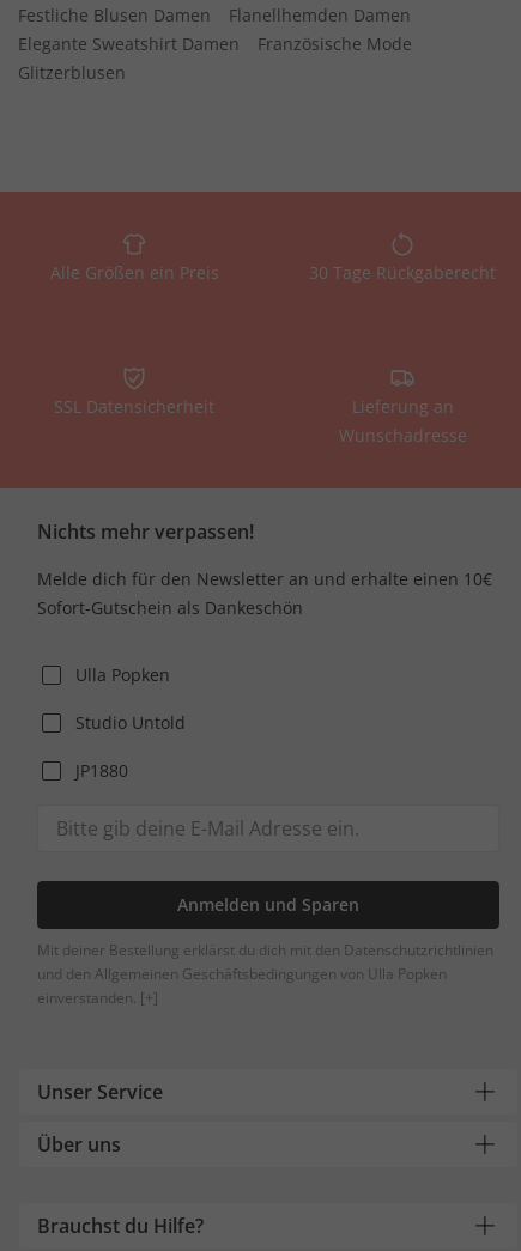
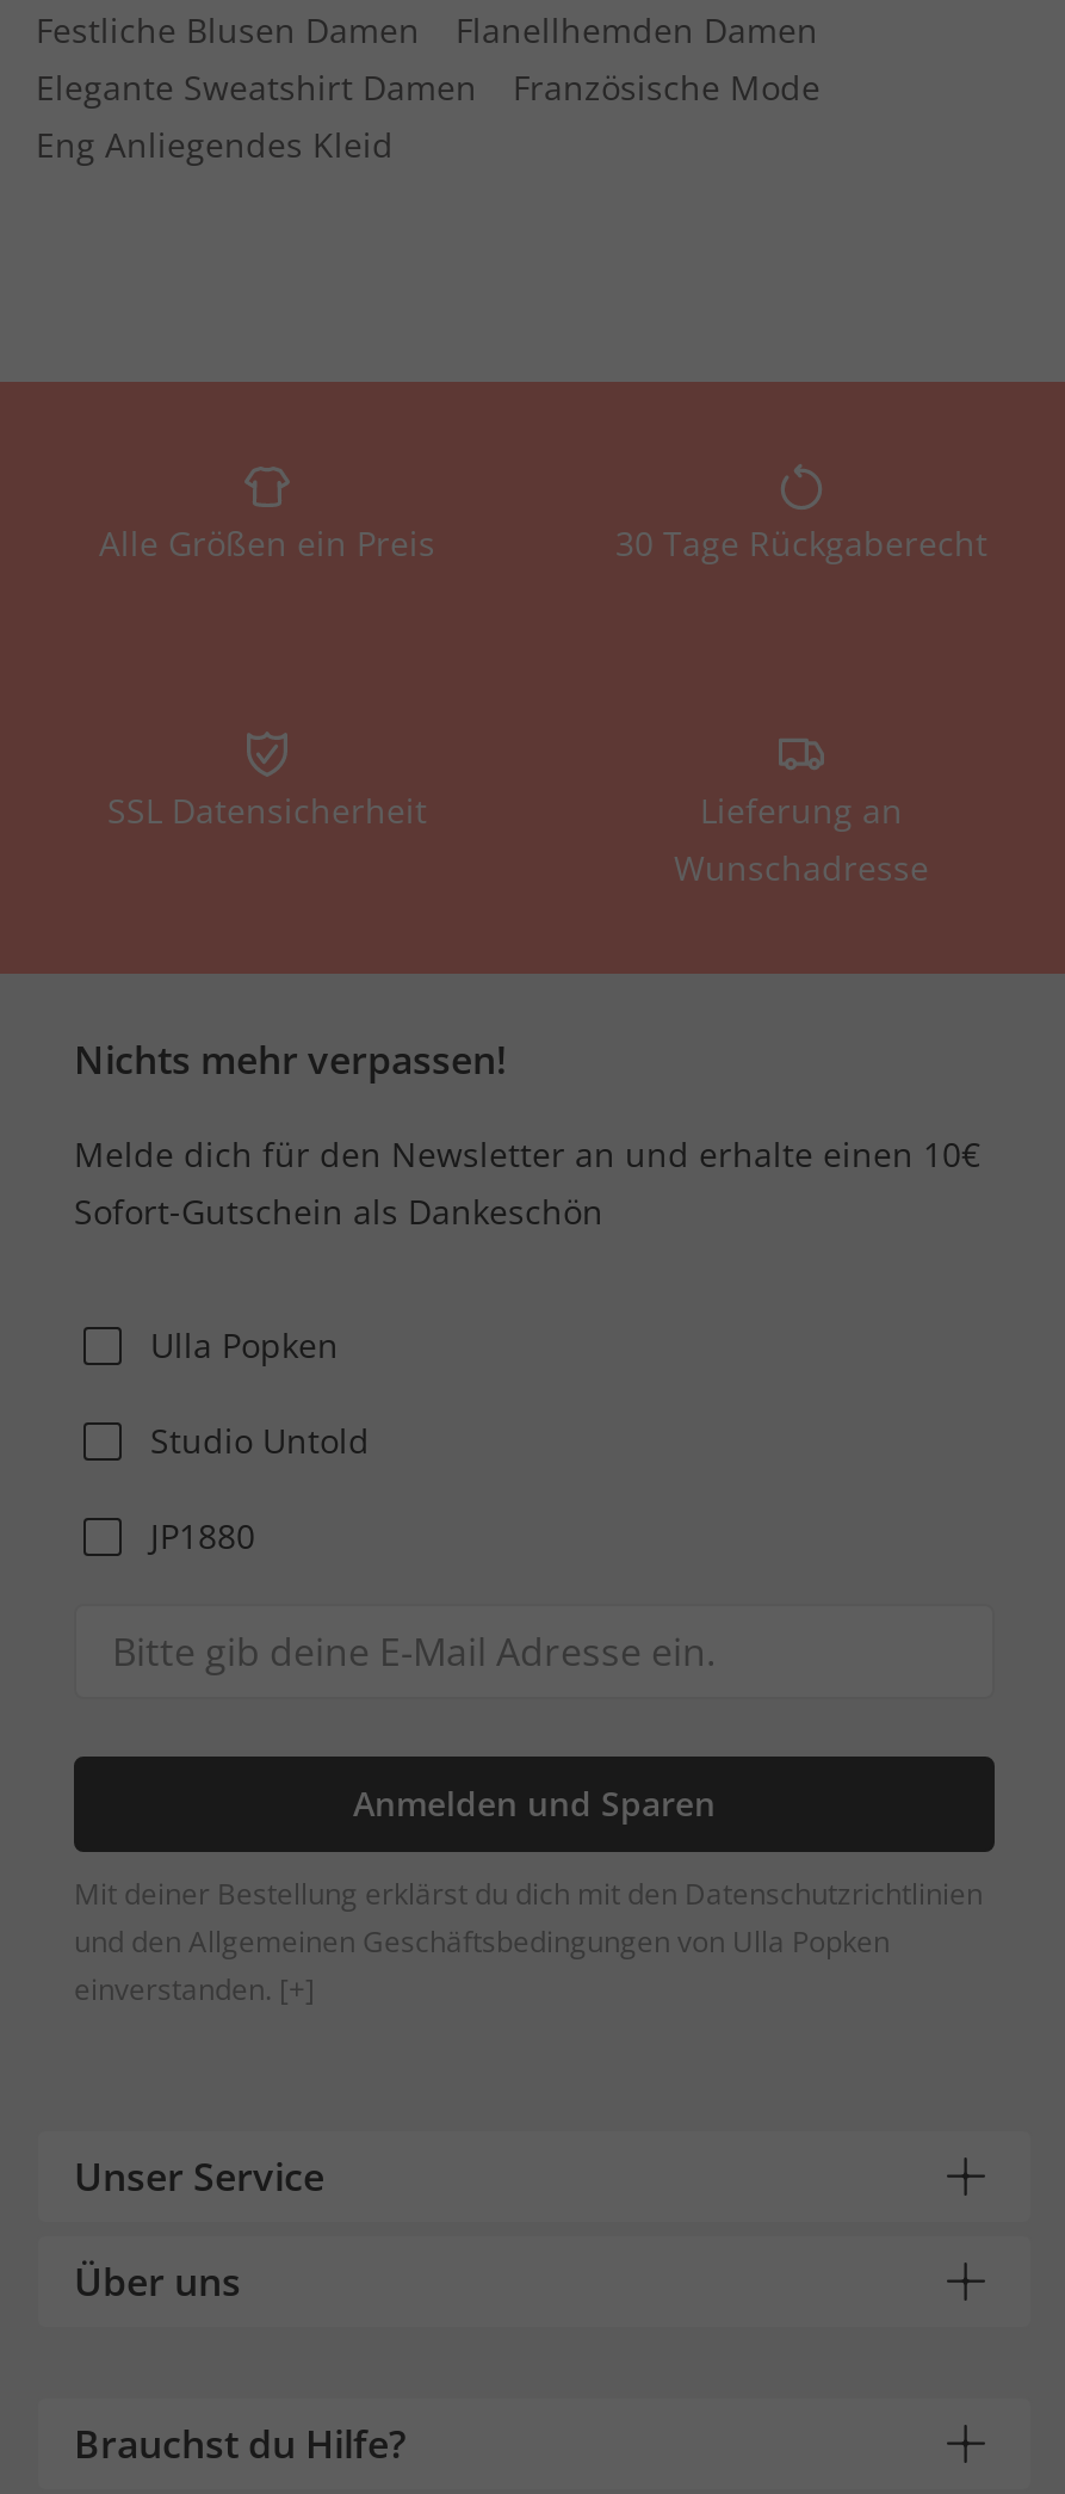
- Glitzerblusen
+ Eng Anliegendes Kleid
